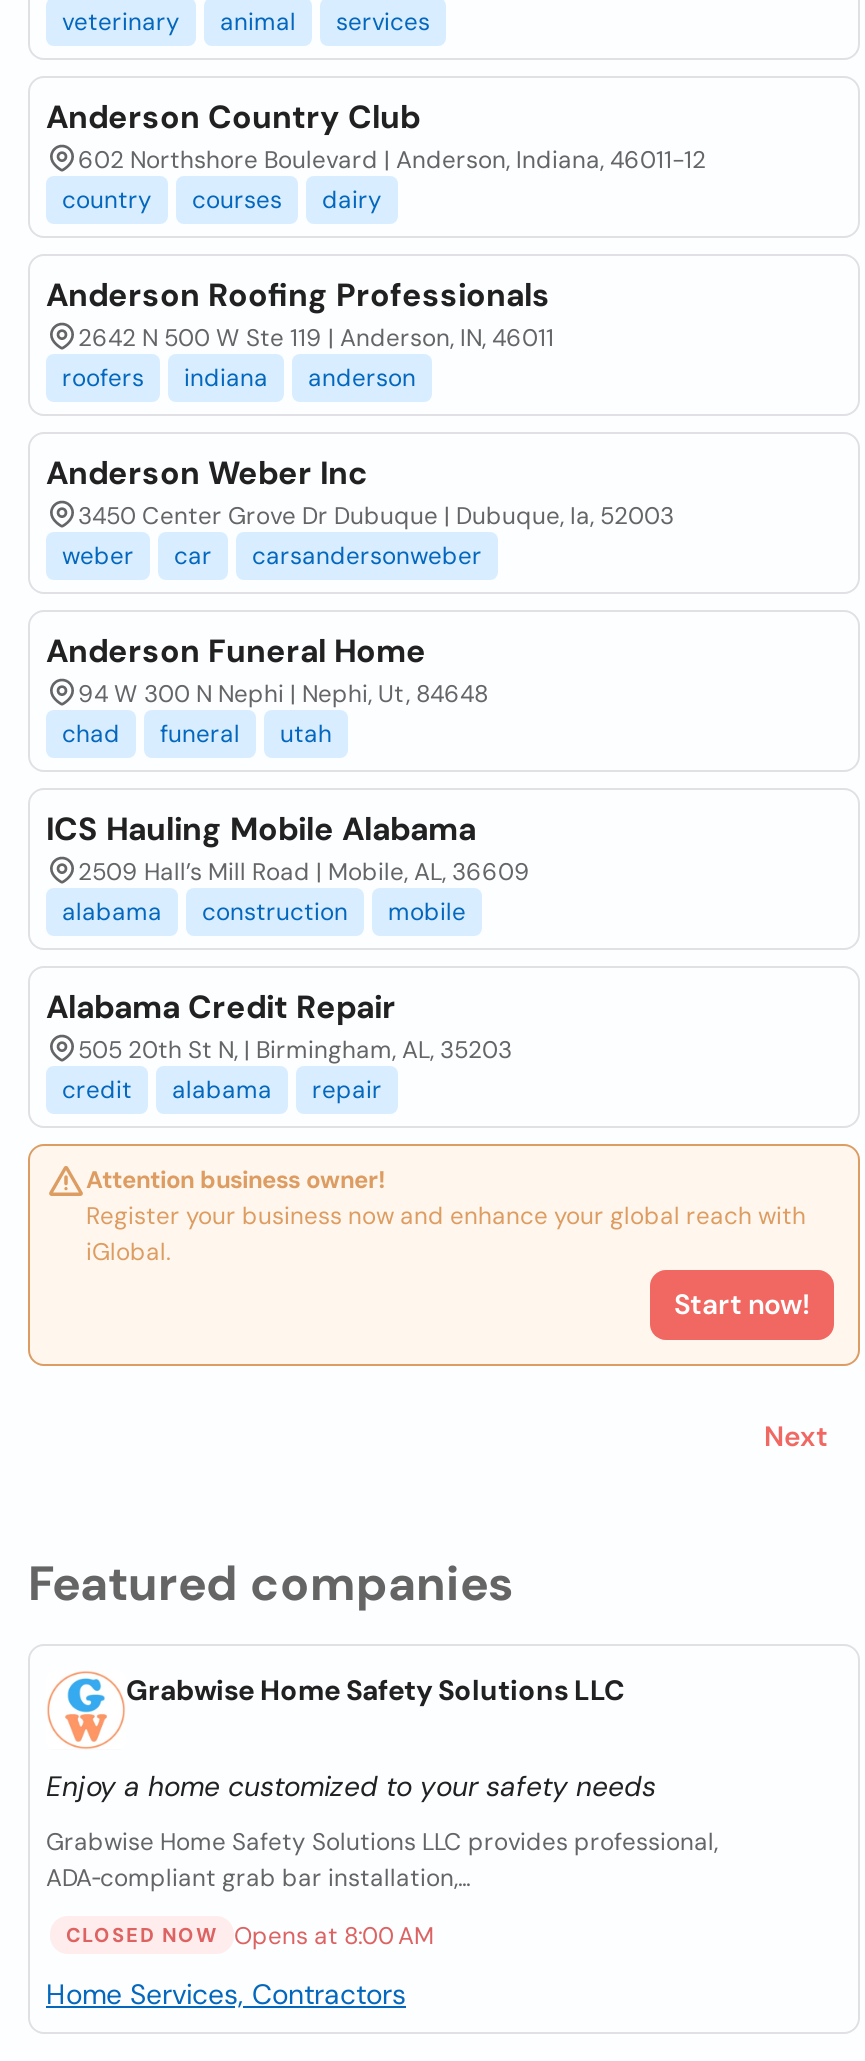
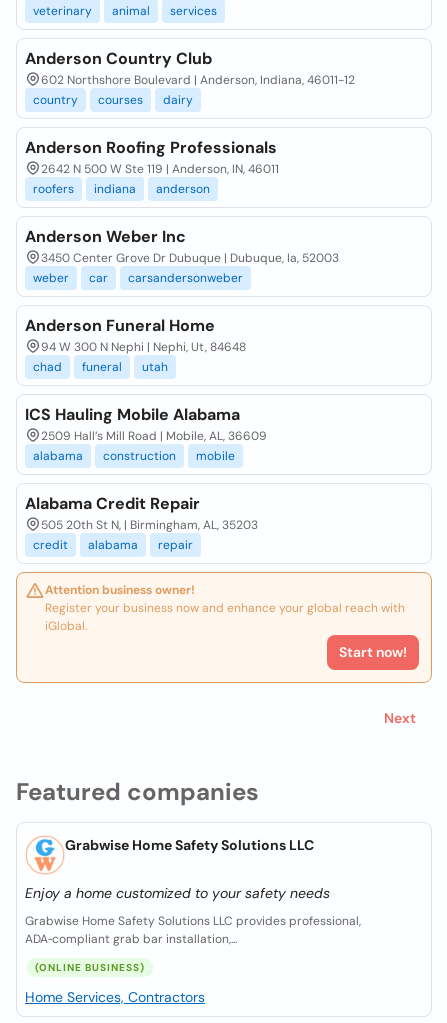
- CLOSED NOW
- Opens at 8:00 AM
+ (ONLINE BUSINESS)
